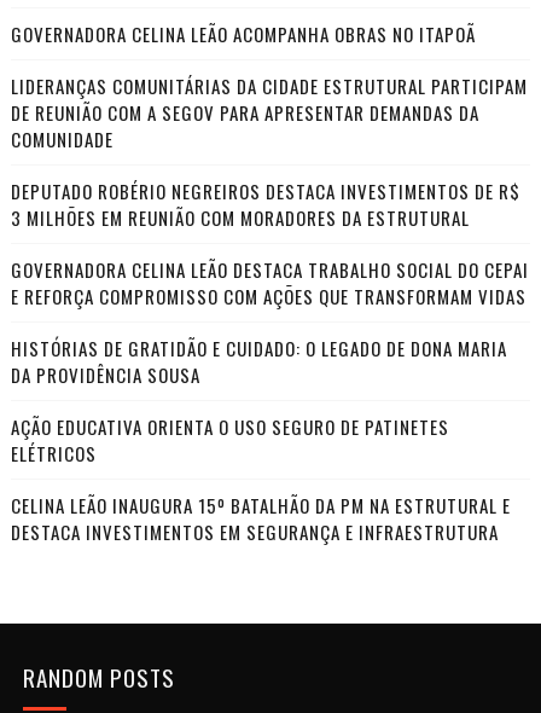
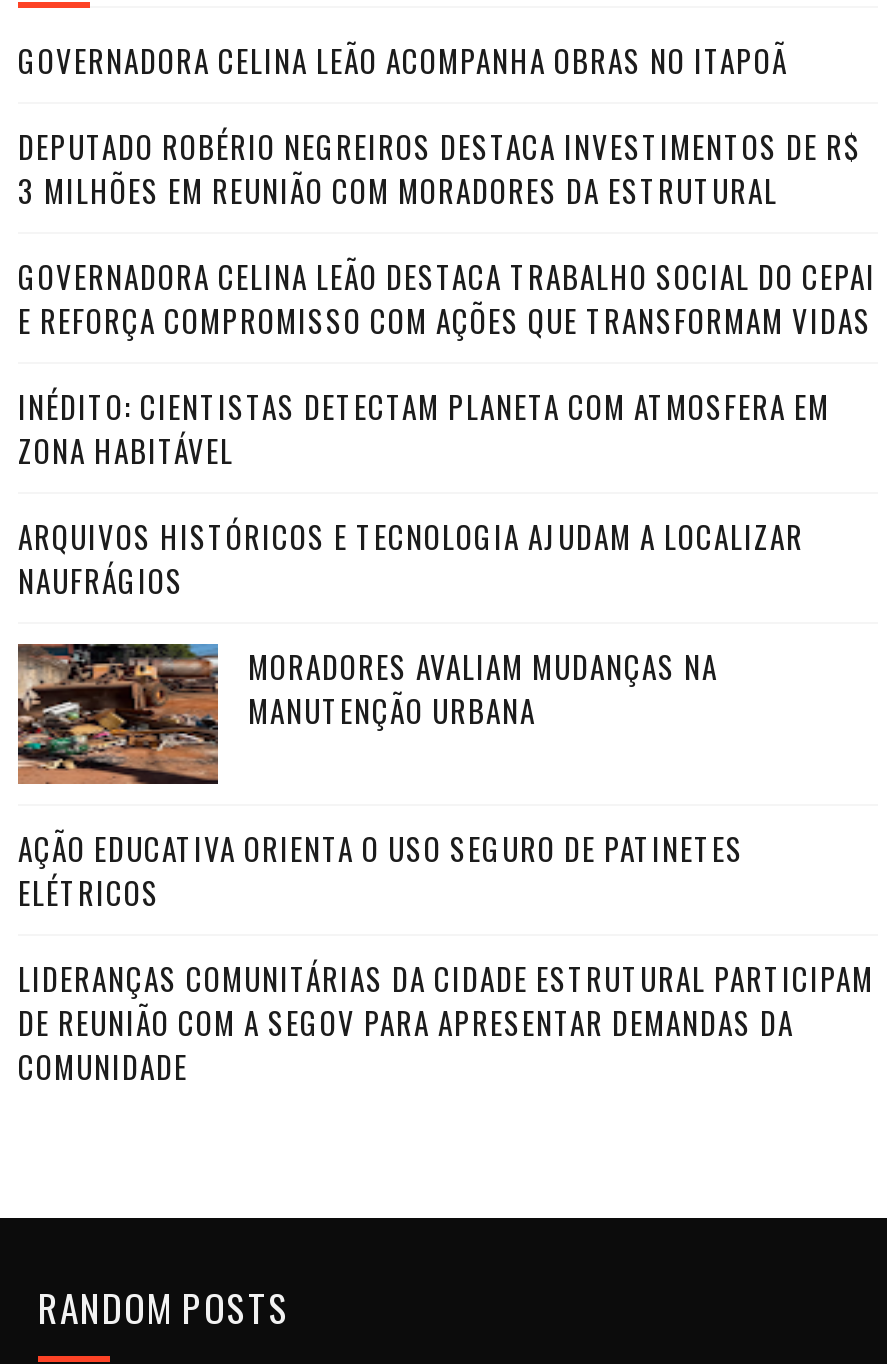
moved down: LIDERANÇAS COMUNITÁRIAS DA CIDADE ESTRUTURAL PARTICIPAM | DE REUNIÃO COM A SEGOV PARA APRESENTAR DEMANDAS DA | COMUNIDADE

moved up: DEPUTADO ROBÉRIO NEGREIROS DESTACA INVESTIMENTOS DE R$ | 3 MILHÕES EM REUNIÃO COM MORADORES DA ESTRUTURAL | GOVERNADORA CELINA LEÃO DESTACA TRABALHO SOCIAL DO CEPAI | E REFORÇA COMPROMISSO COM AÇÕES QUE TRANSFORMAM VIDAS

- HISTÓRIAS DE GRATIDÃO E CUIDADO: O LEGADO DE DONA MARIA
- DA PROVIDÊNCIA SOUSA
+ INÉDITO: CIENTISTAS DETECTAM PLANETA COM ATMOSFERA EM
+ ZONA HABITÁVEL
+ ARQUIVOS HISTÓRICOS E TECNOLOGIA AJUDAM A LOCALIZAR
+ NAUFRÁGIOS
+ MORADORES AVALIAM MUDANÇAS NA
+ MANUTENÇÃO URBANA

- CELINA LEÃO INAUGURA 15º BATALHÃO DA PM NA ESTRUTURAL E
- DESTACA INVESTIMENTOS EM SEGURANÇA E INFRAESTRUTURA
